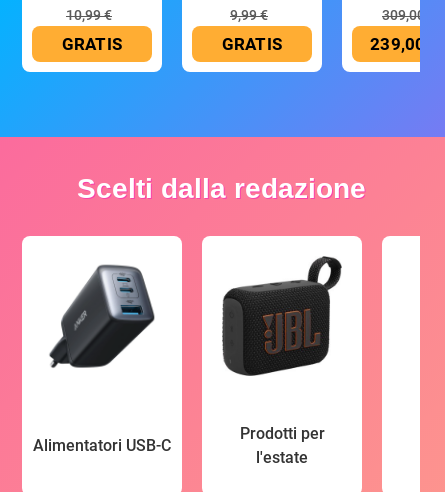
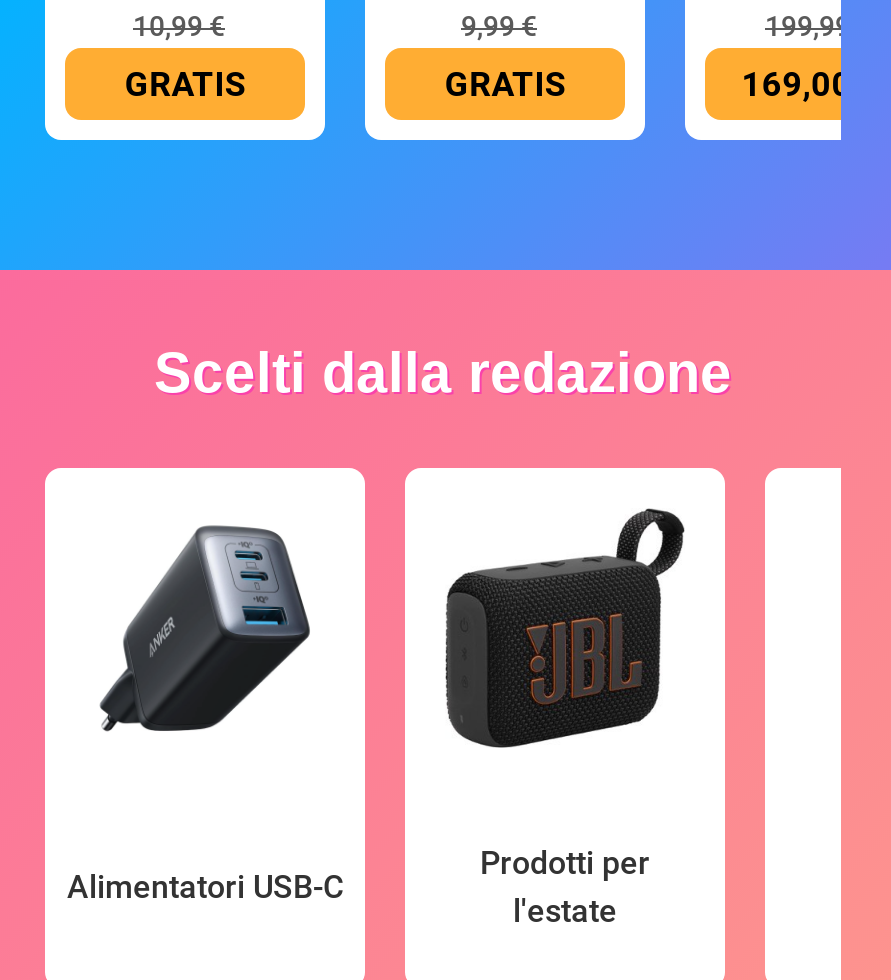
- 309,00 €
+ 199,99 €

- 239,00 €
+ 169,00 €
